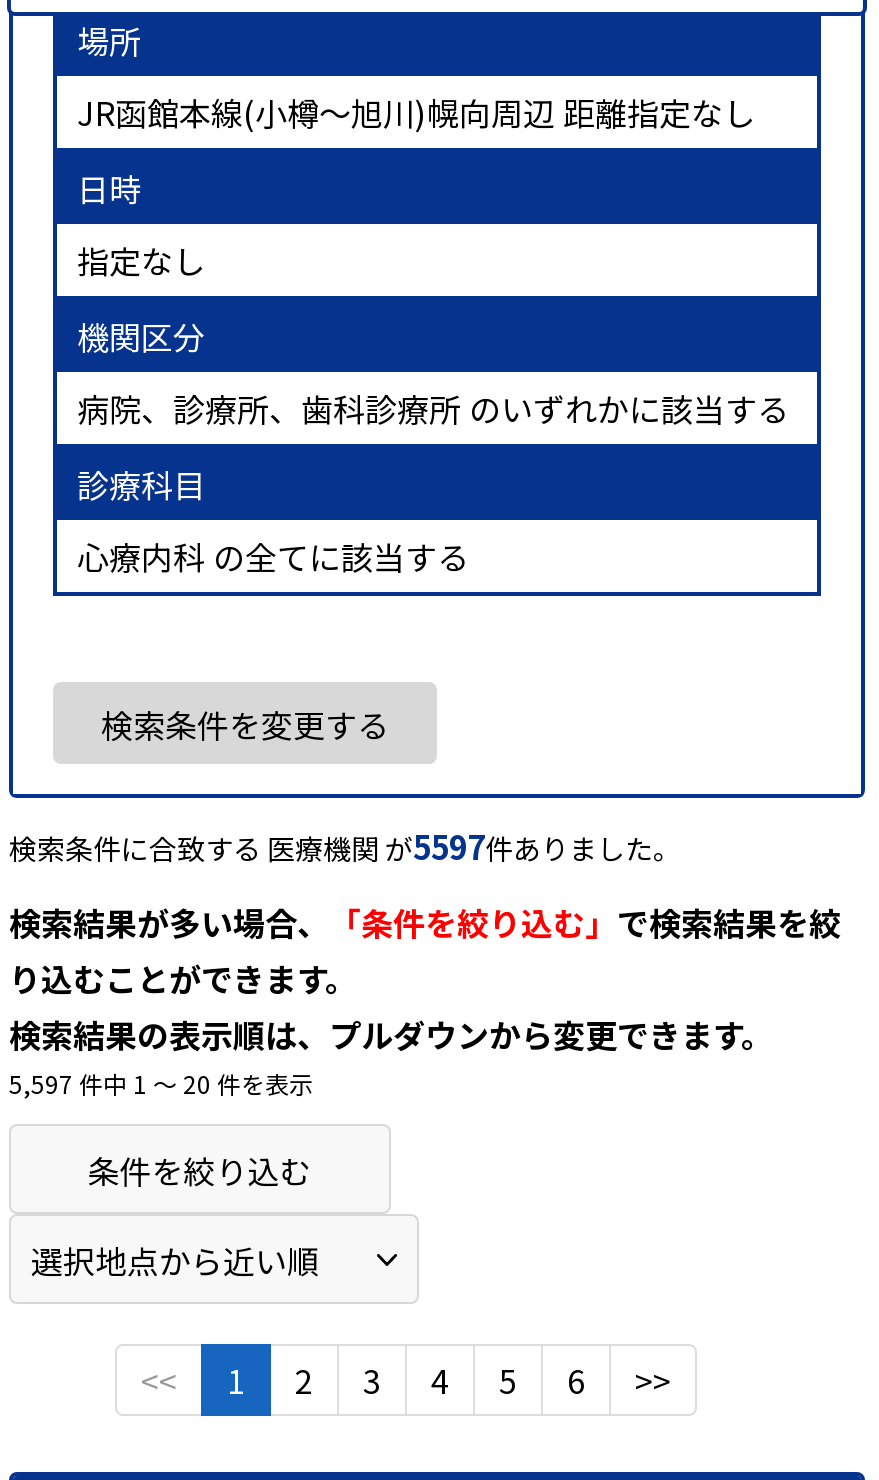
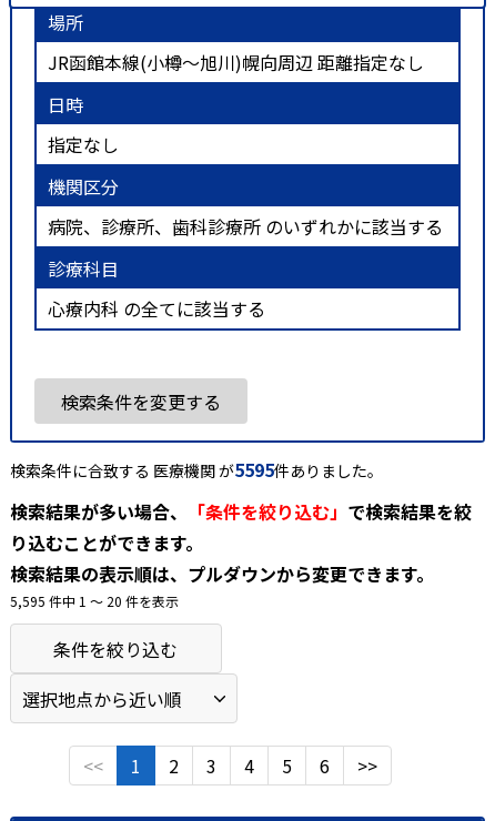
- 検索条件に合致する 医療機関 が5597件ありました。
+ 検索条件に合致する 医療機関 が5595件ありました。

- 5,597 件中 1 〜 20 件を表示
+ 5,595 件中 1 〜 20 件を表示
